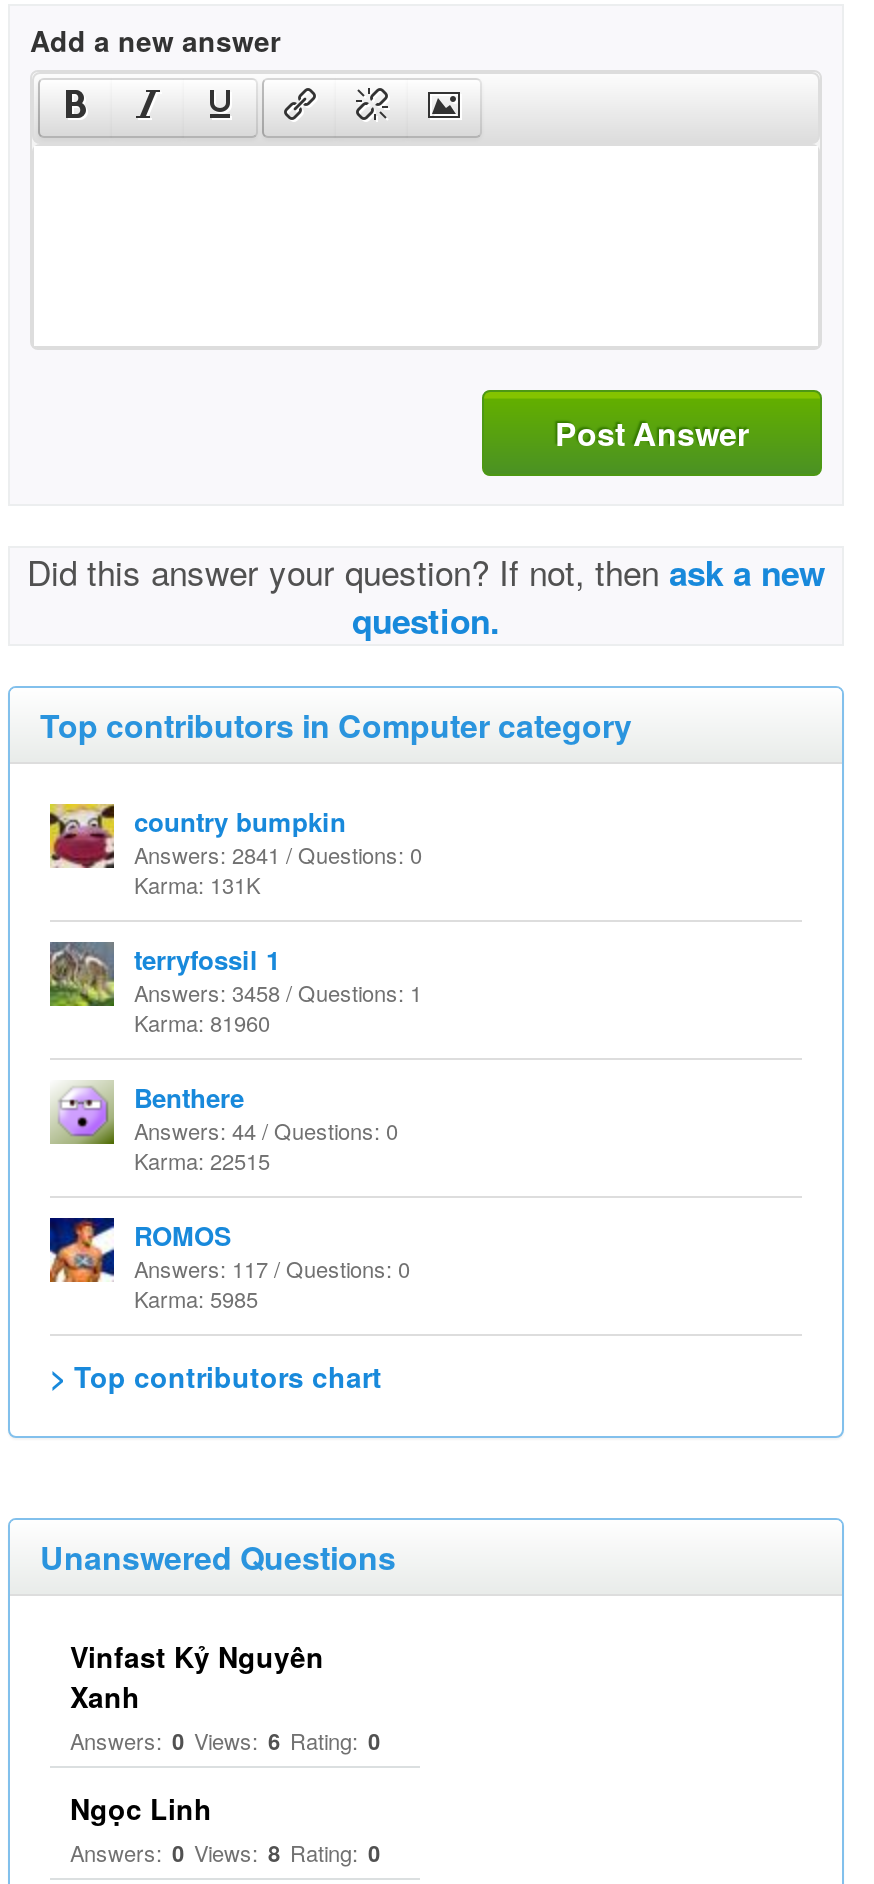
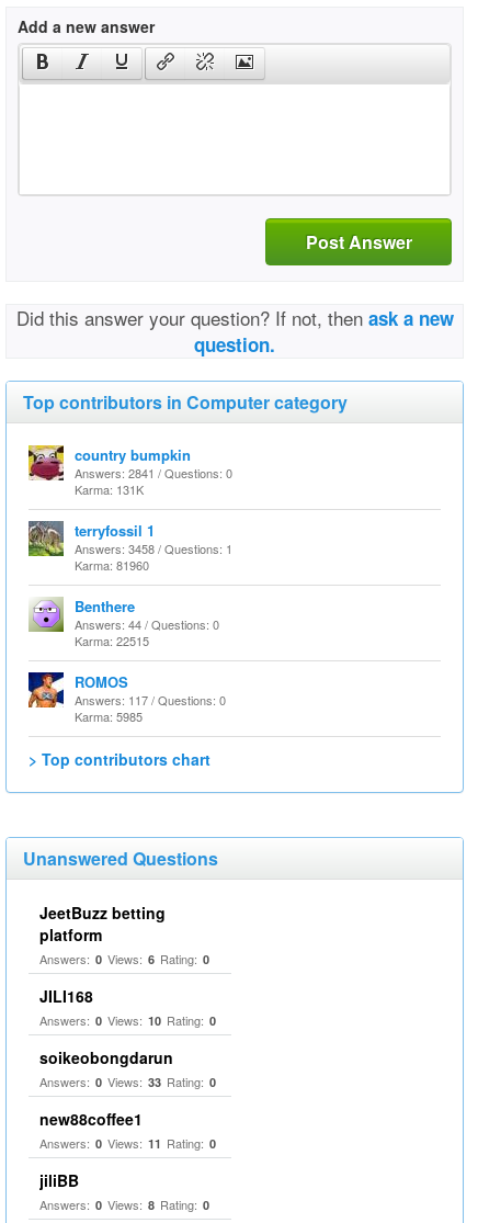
- Vinfast Kỷ Nguyên
- Xanh
+ JeetBuzz betting
+ platform

- Ngọc Linh
+ JILI168
+ Answers: 0 Views: 10 Rating: 0
+ soikeobongdarun
+ Answers: 0 Views: 33 Rating: 0
+ new88coffee1
+ Answers: 0 Views: 11 Rating: 0
+ jiliBB
